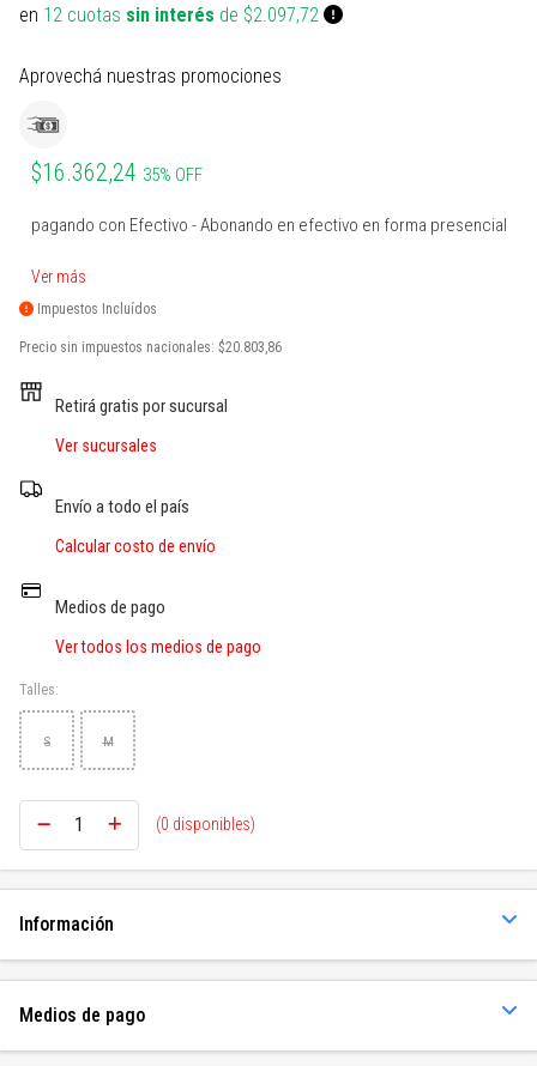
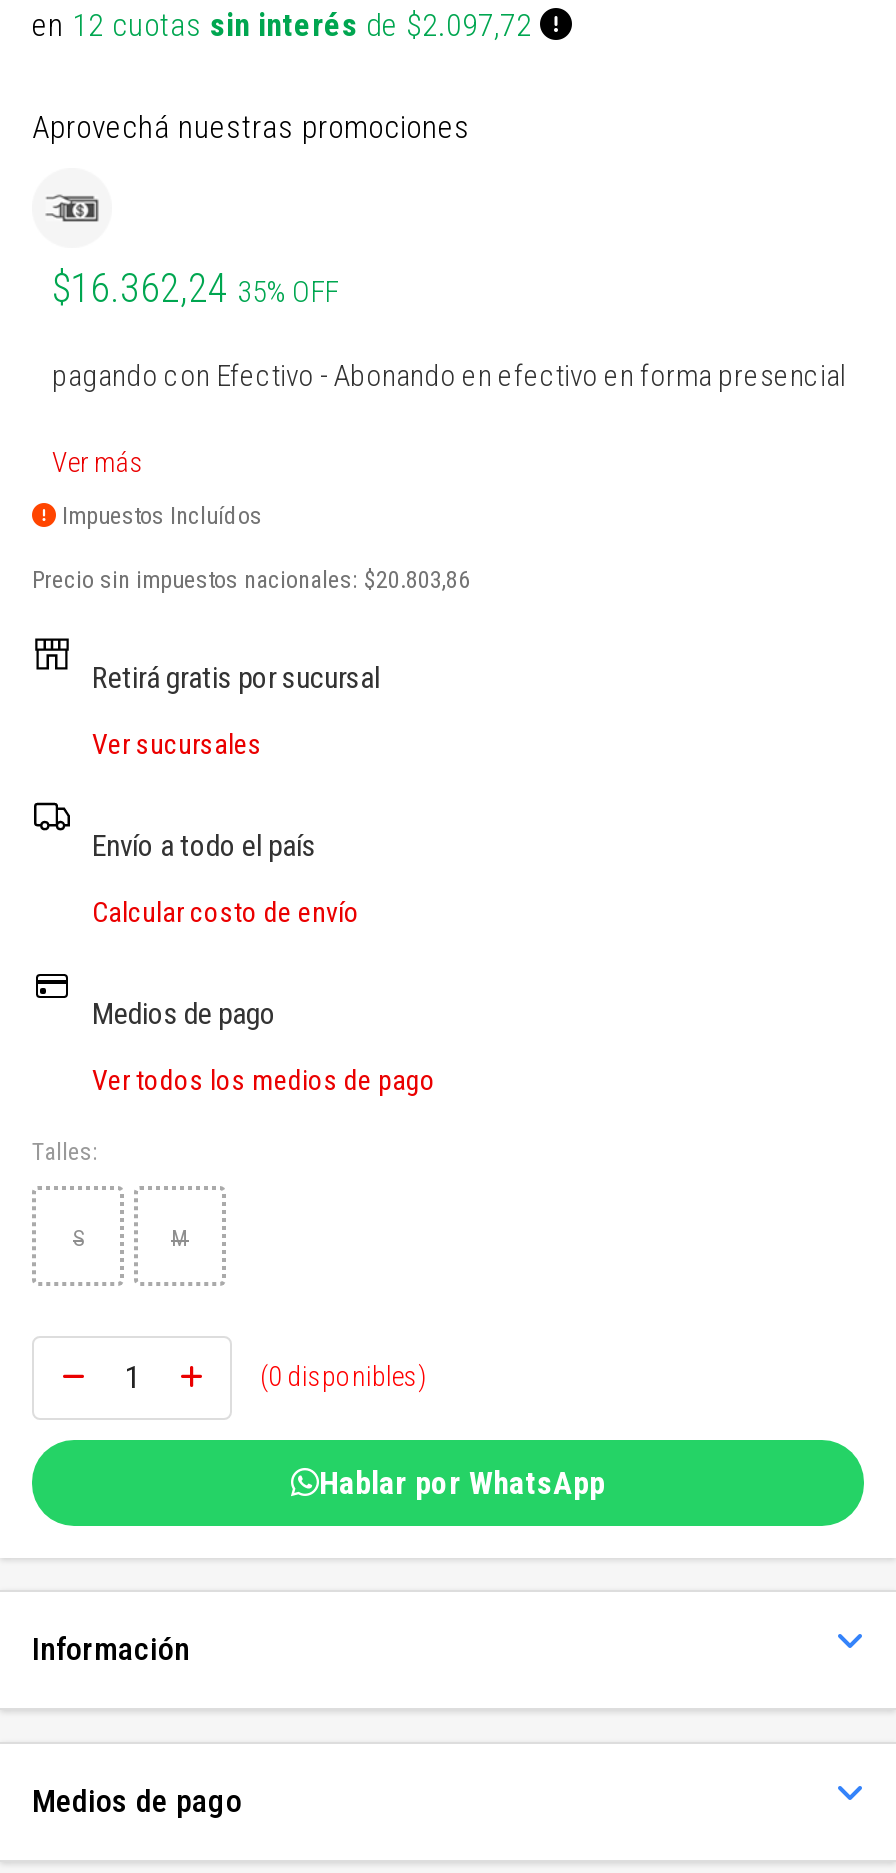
+ Hablar por WhatsApp
